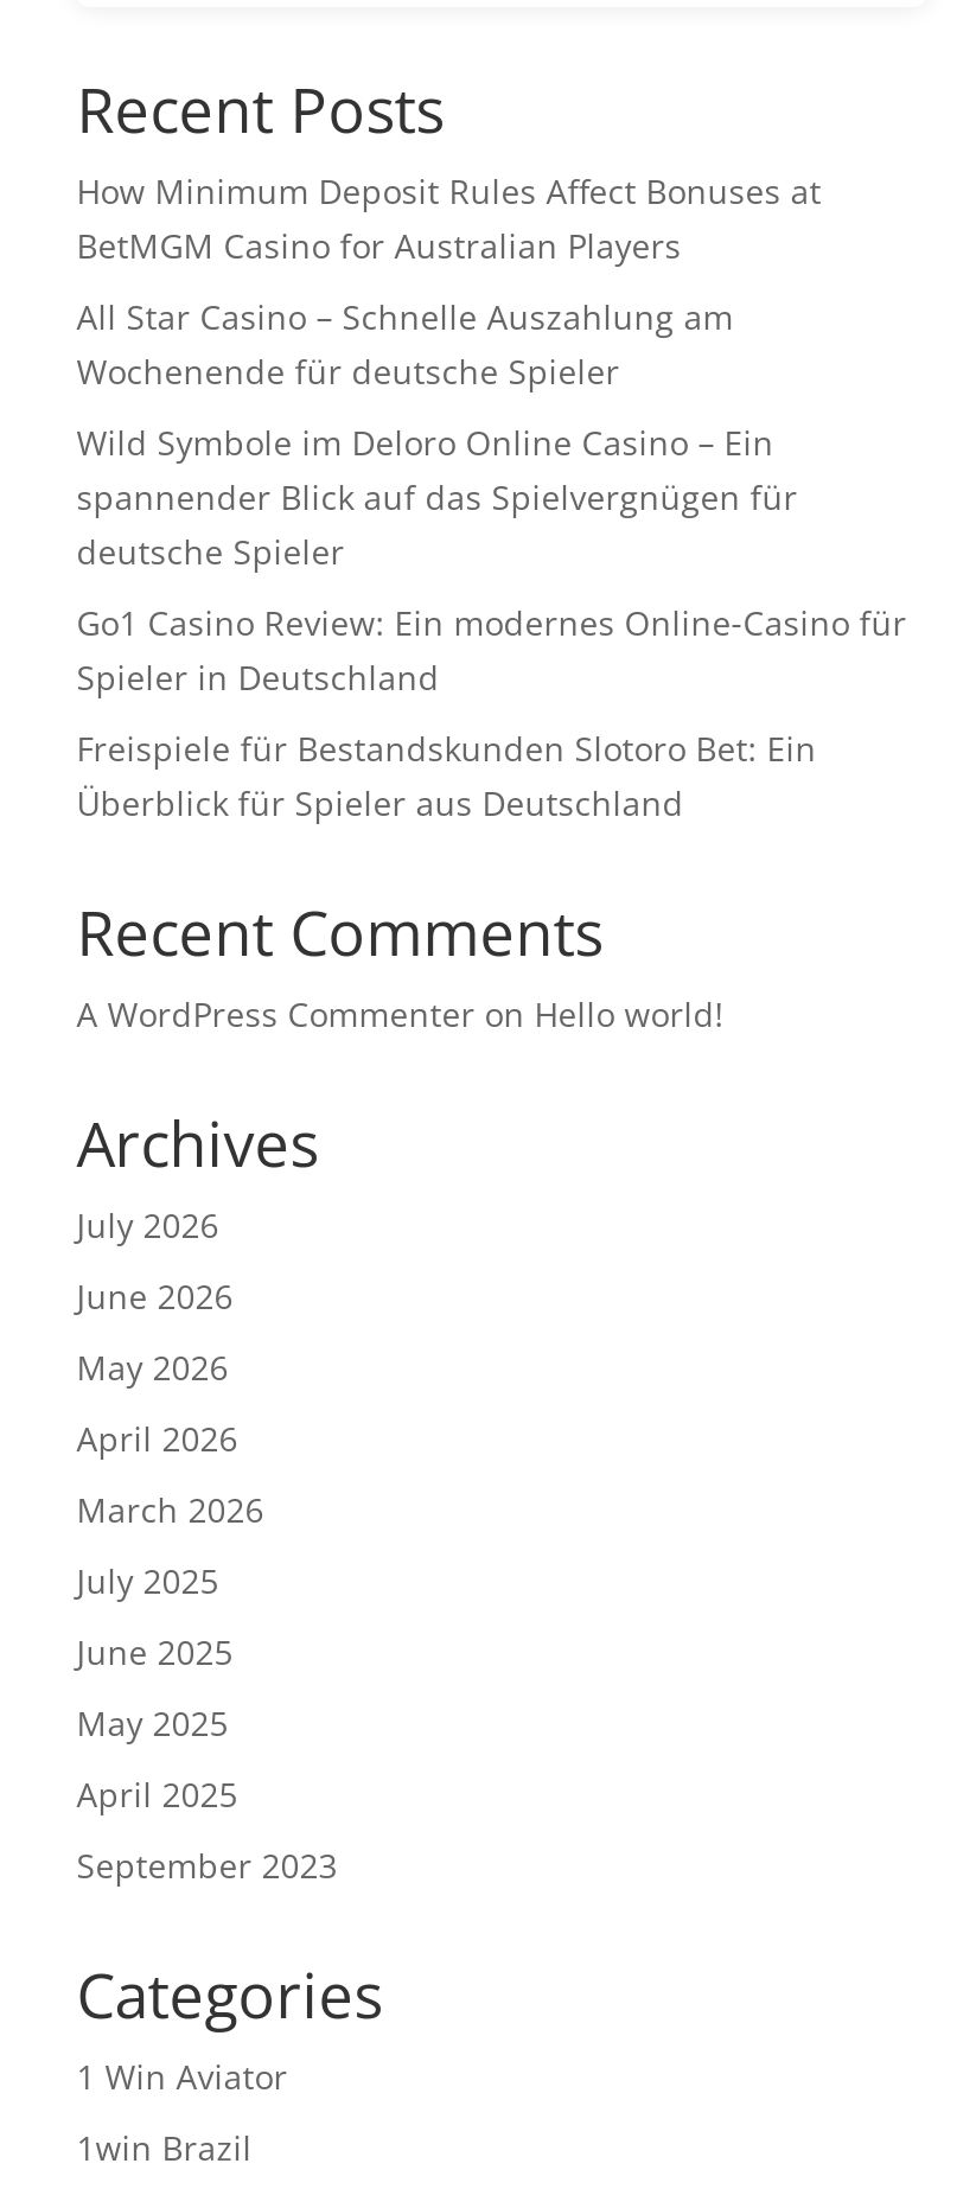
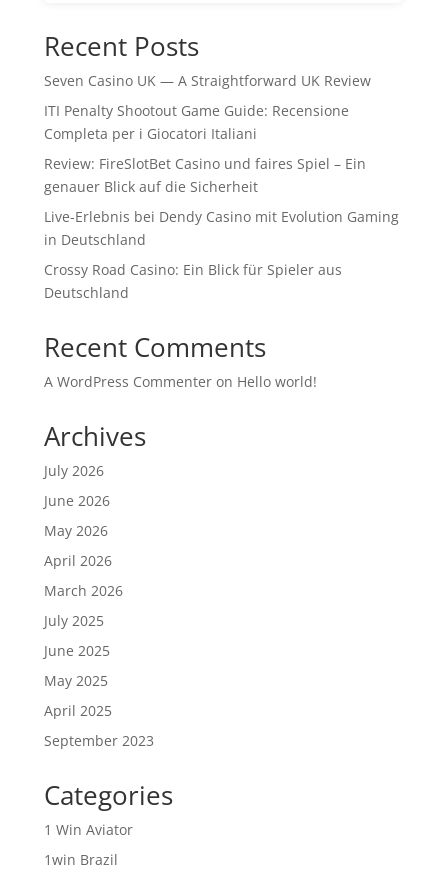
- How Minimum Deposit Rules Affect Bonuses at
- BetMGM Casino for Australian Players
+ Seven Casino UK — A Straightforward UK Review

- All Star Casino – Schnelle Auszahlung am
- Wochenende für deutsche Spieler
+ ITI Penalty Shootout Game Guide: Recensione
+ Completa per i Giocatori Italiani

- Wild Symbole im Deloro Online Casino – Ein
- spannender Blick auf das Spielvergnügen für
- deutsche Spieler
+ Review: FireSlotBet Casino und faires Spiel – Ein
+ genauer Blick auf die Sicherheit

- Go1 Casino Review: Ein modernes Online-Casino für
- Spieler in Deutschland
+ Live-Erlebnis bei Dendy Casino mit Evolution Gaming
+ in Deutschland

- Freispiele für Bestandskunden Slotoro Bet: Ein
- Überblick für Spieler aus Deutschland
+ Crossy Road Casino: Ein Blick für Spieler aus
+ Deutschland
